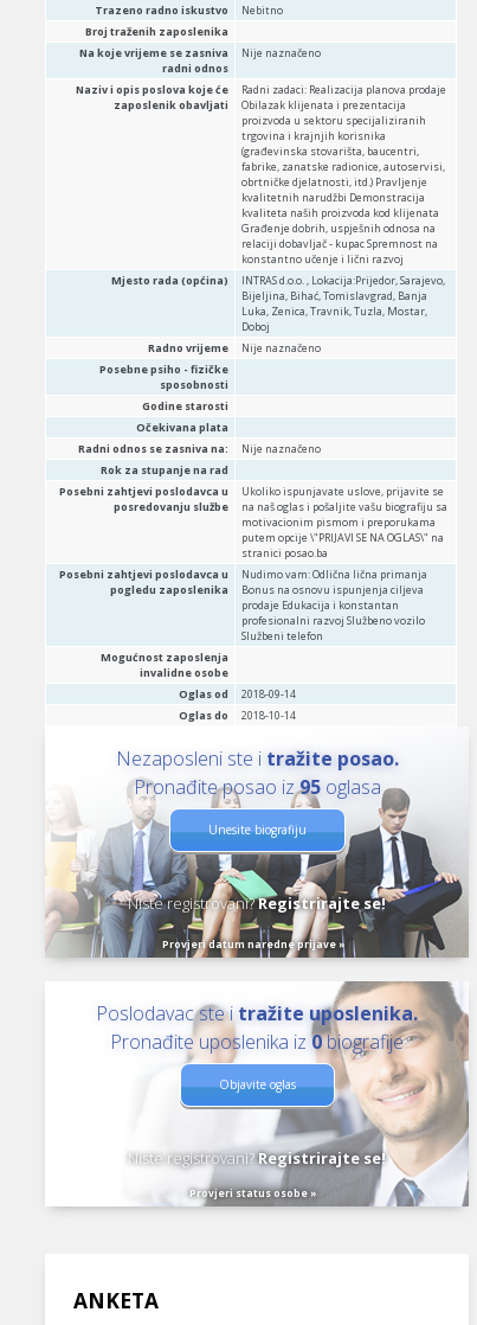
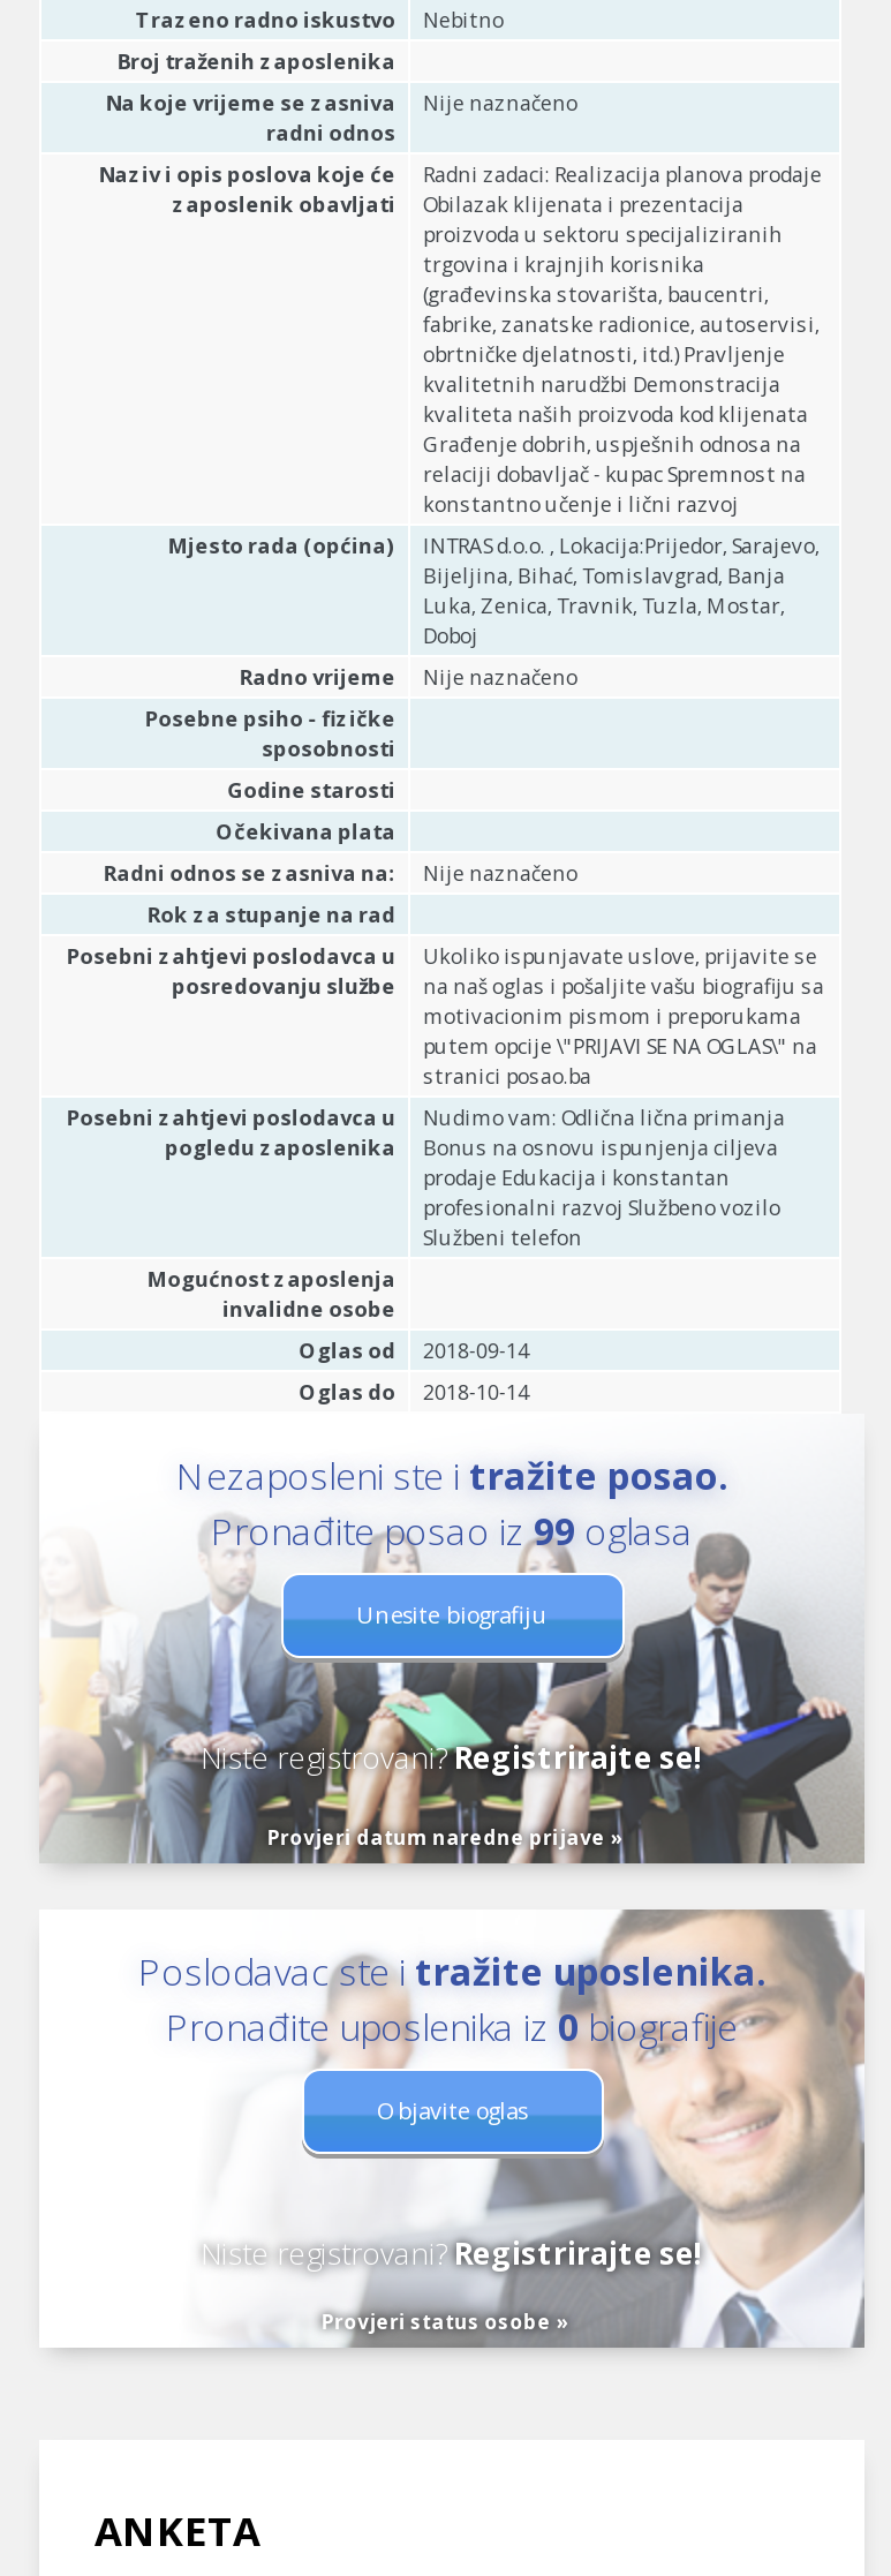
- Pronađite posao iz 95 oglasa
+ Pronađite posao iz 99 oglasa
